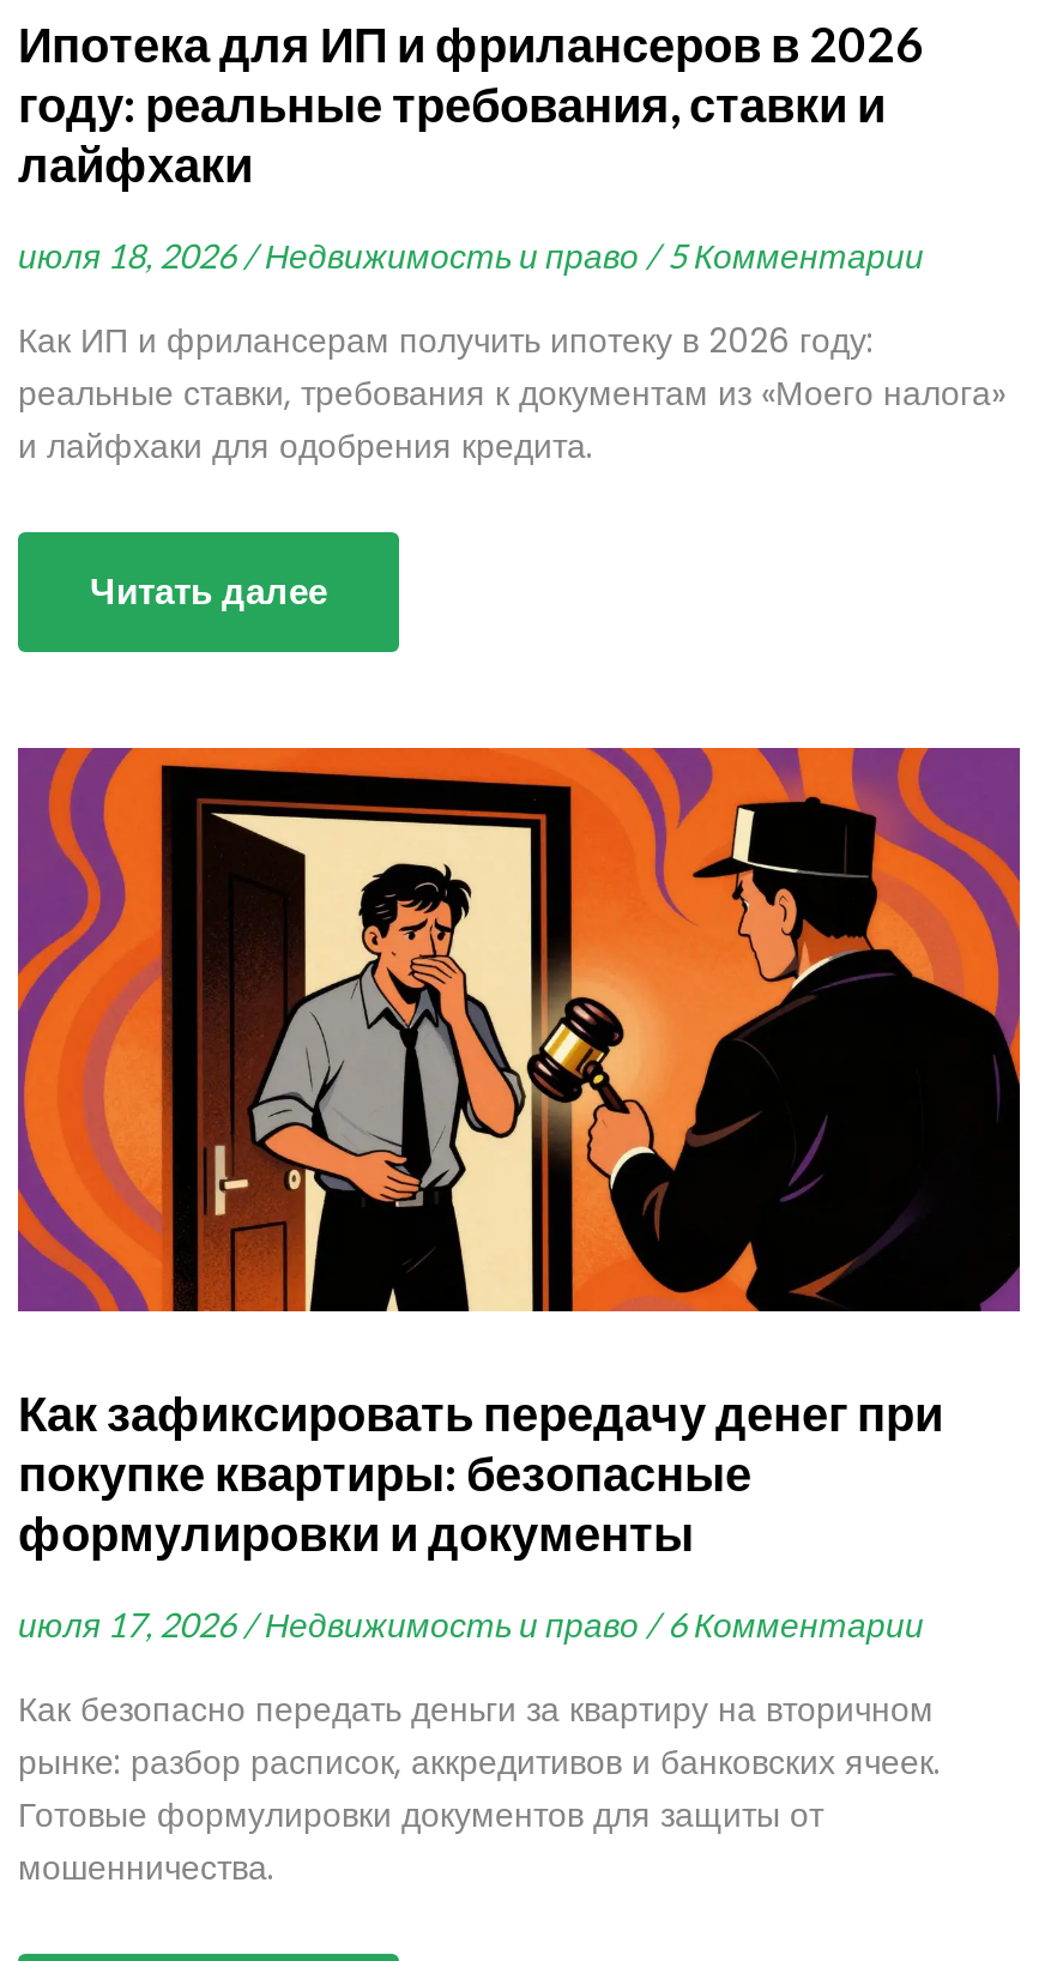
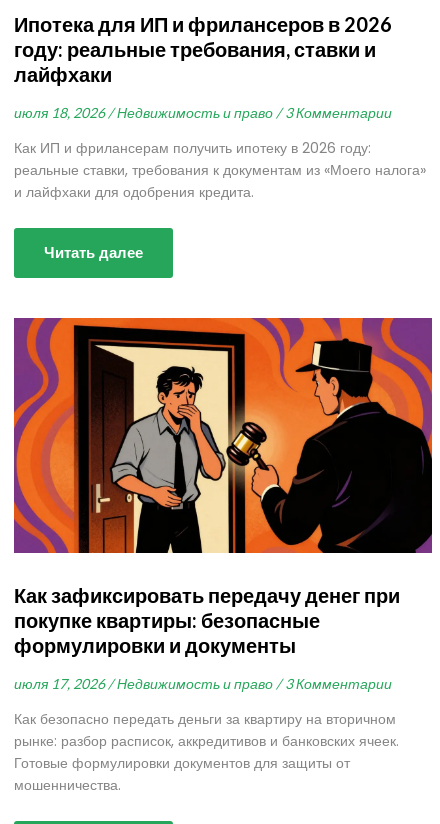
- июля 18, 2026 / Недвижимость и право / 5 Комментарии
+ июля 18, 2026 / Недвижимость и право / 3 Комментарии

- июля 17, 2026 / Недвижимость и право / 6 Комментарии
+ июля 17, 2026 / Недвижимость и право / 3 Комментарии
